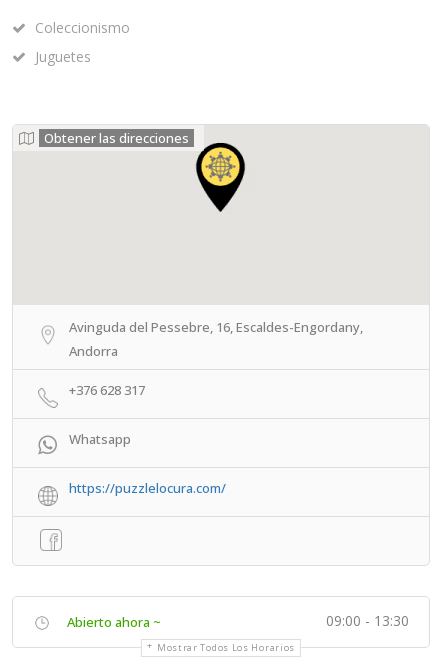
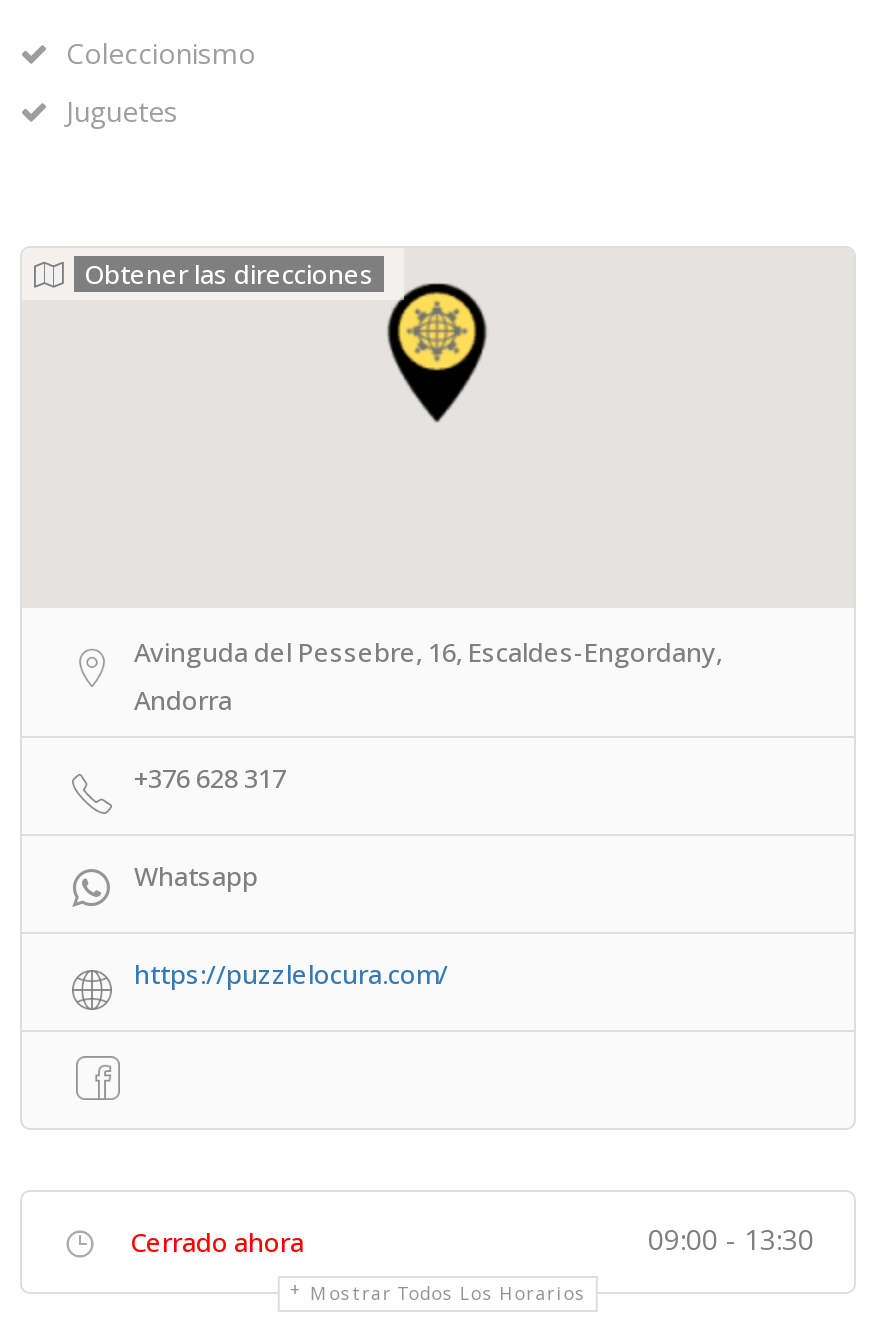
- Abierto ahora ~
+ Cerrado ahora
